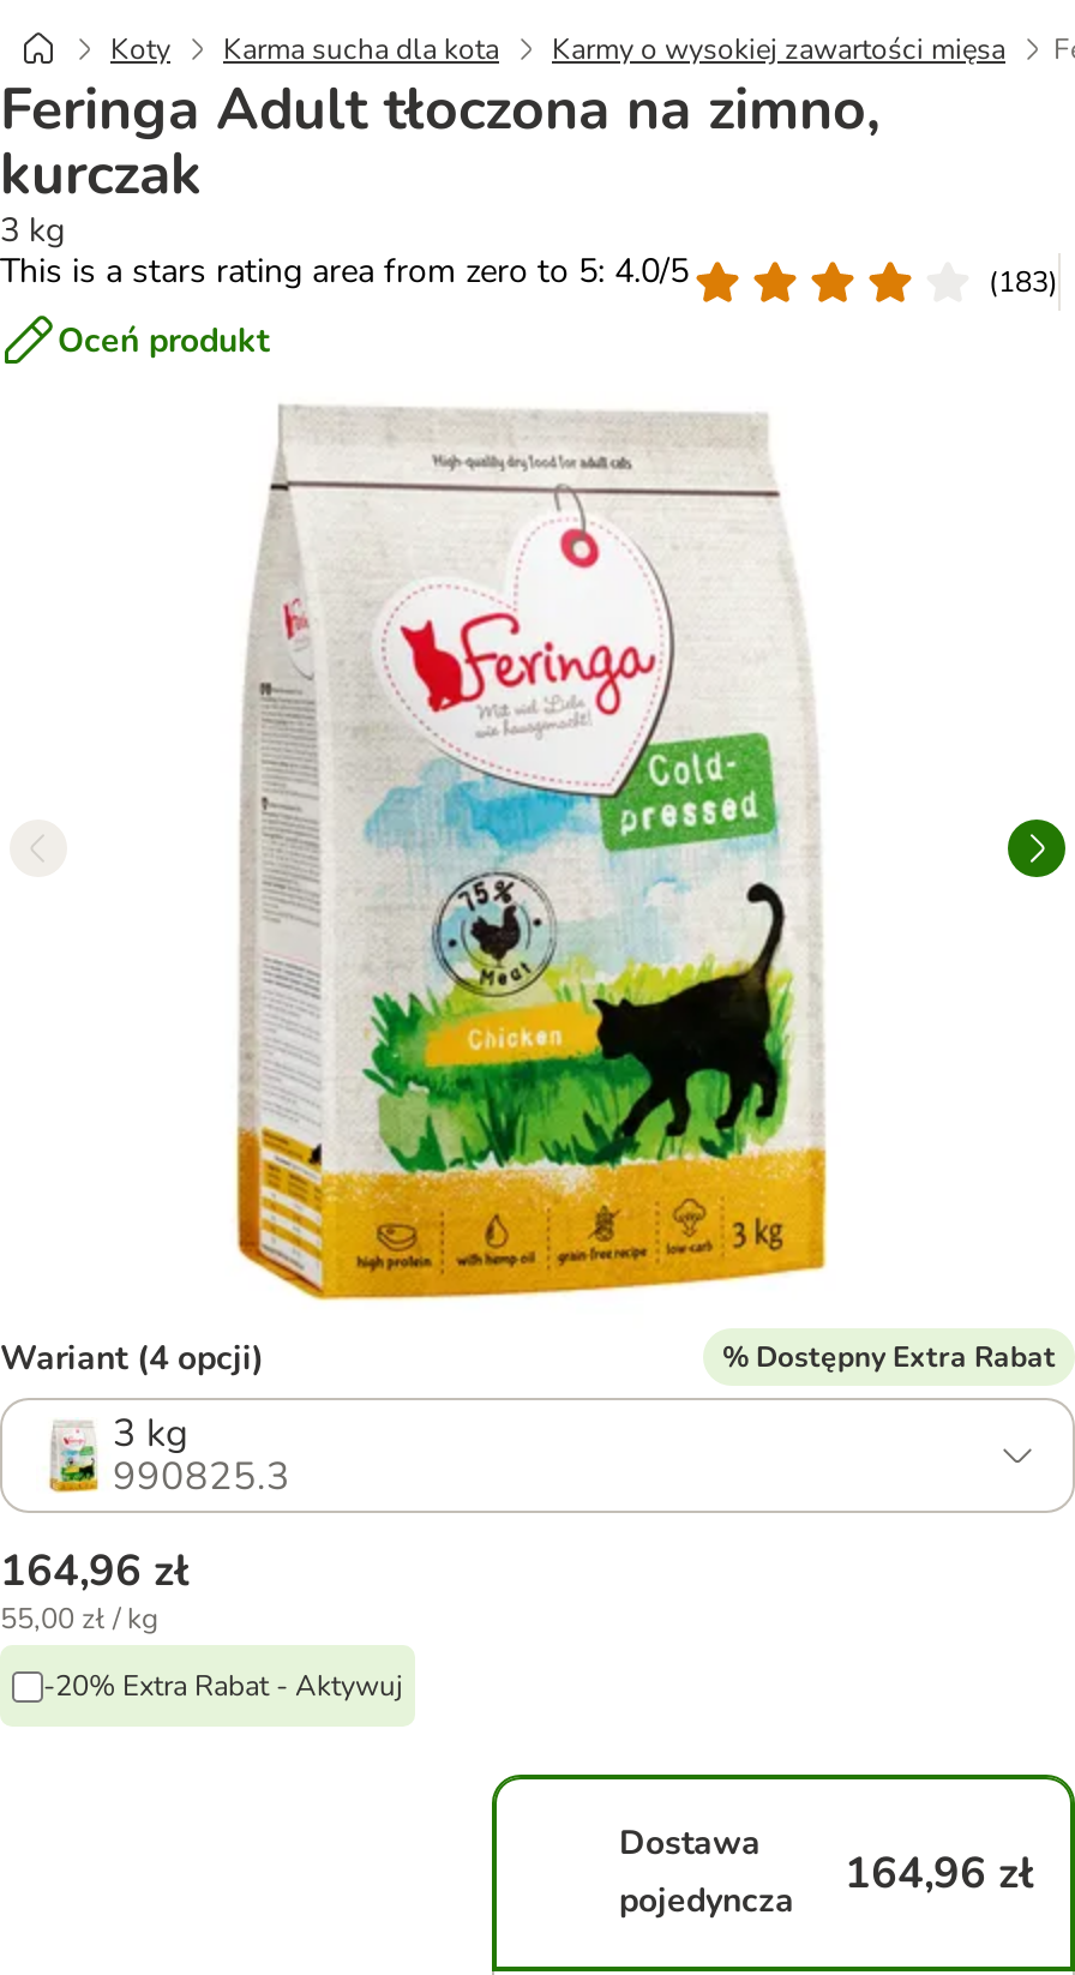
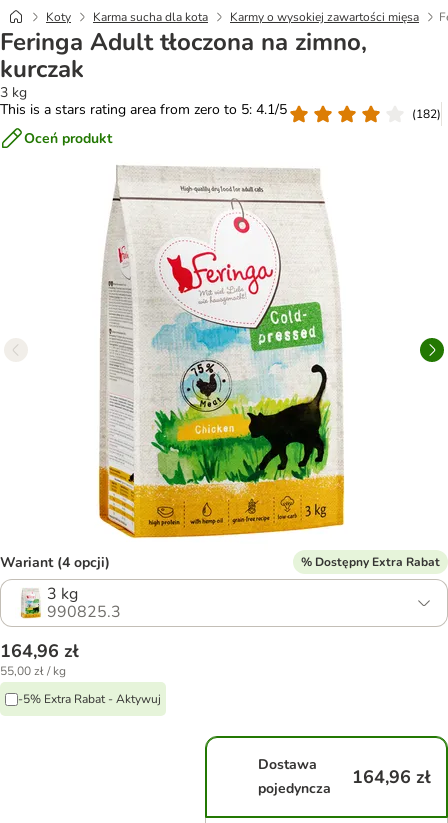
- This is a stars rating area from zero to 5: 4.0/5
+ This is a stars rating area from zero to 5: 4.1/5

- (183)
+ (182)

- -20% Extra Rabat - Aktywuj
+ -5% Extra Rabat - Aktywuj
